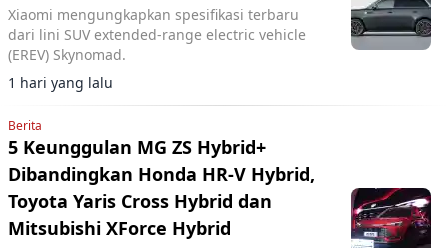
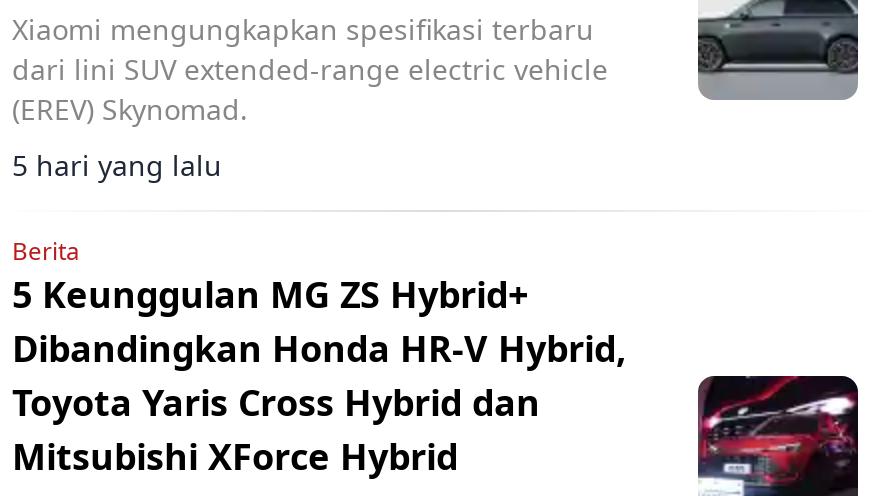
- 1 hari yang lalu
+ 5 hari yang lalu
